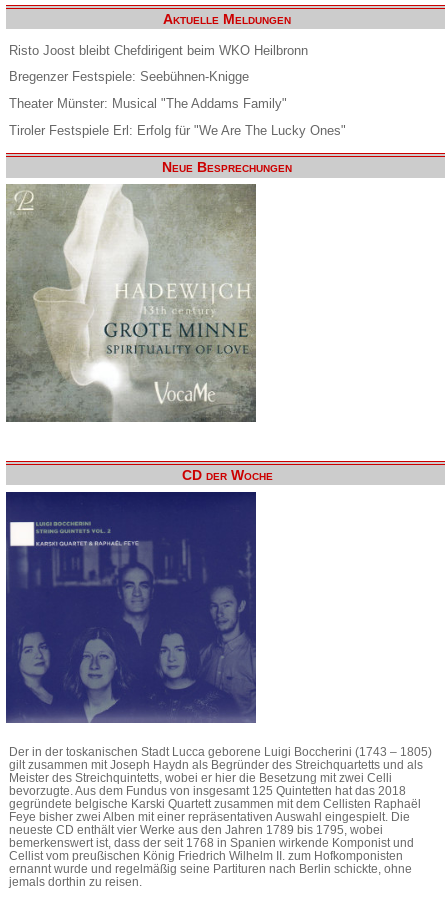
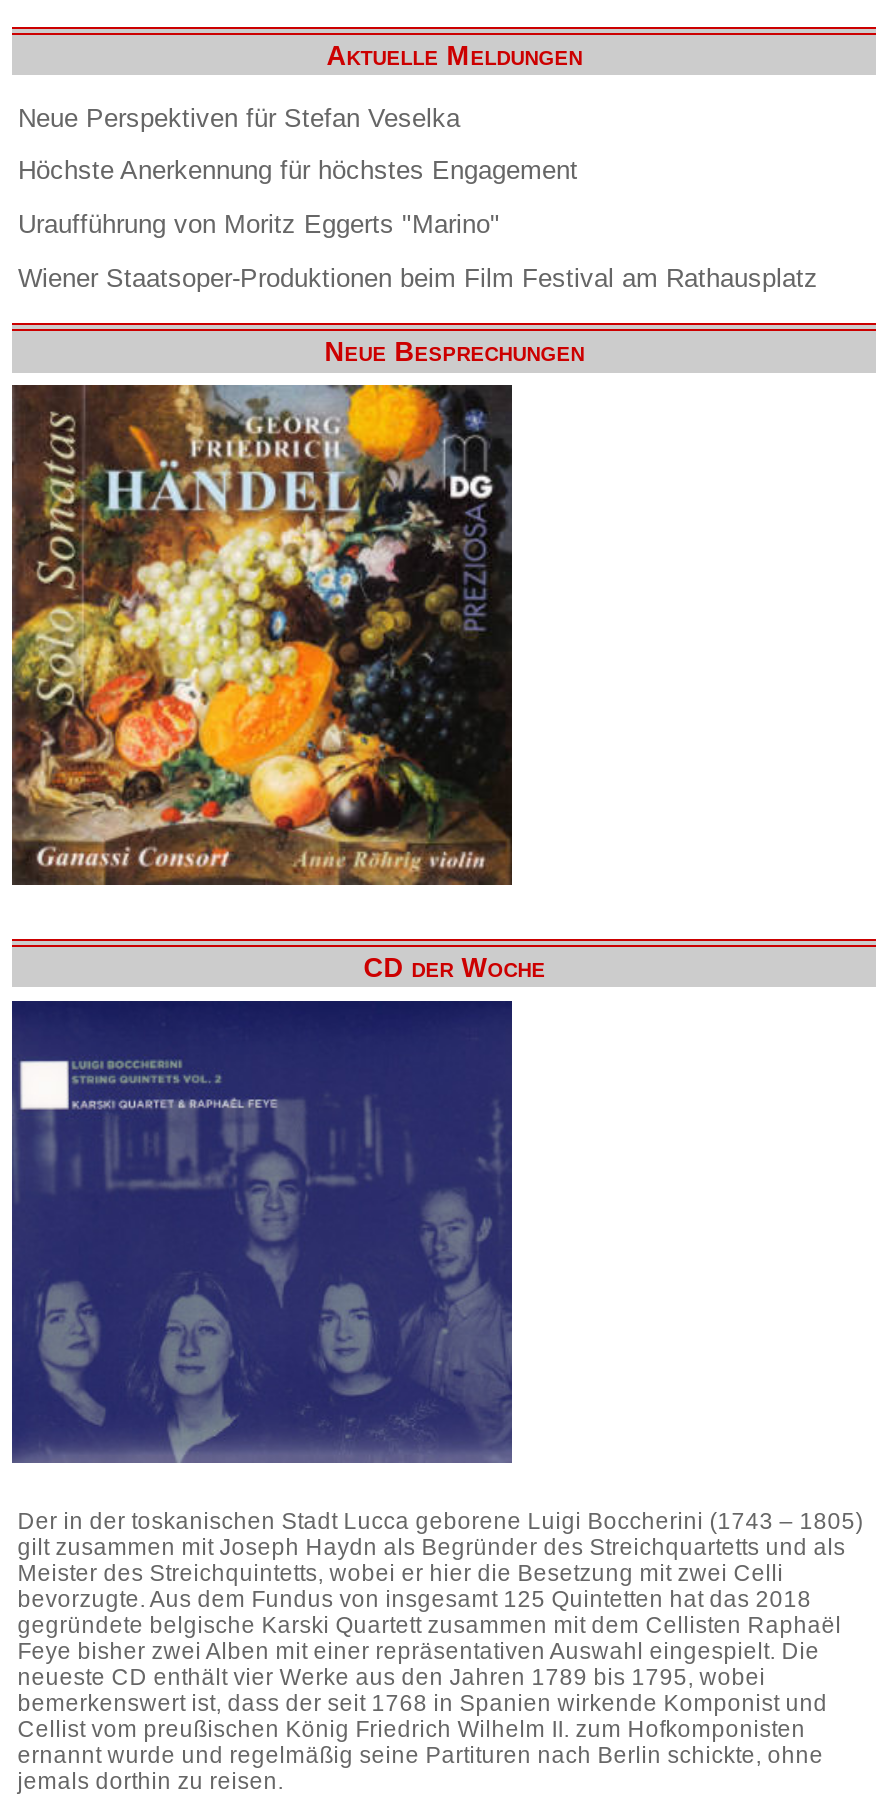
- Risto Joost bleibt Chefdirigent beim WKO Heilbronn
+ Neue Perspektiven für Stefan Veselka

- Bregenzer Festspiele: Seebühnen-Knigge
+ Höchste Anerkennung für höchstes Engagement

- Theater Münster: Musical "The Addams Family"
+ Uraufführung von Moritz Eggerts "Marino"

- Tiroler Festspiele Erl: Erfolg für "We Are The Lucky Ones"
+ Wiener Staatsoper-Produktionen beim Film Festival am Rathausplatz

- [image]
+ [image]
